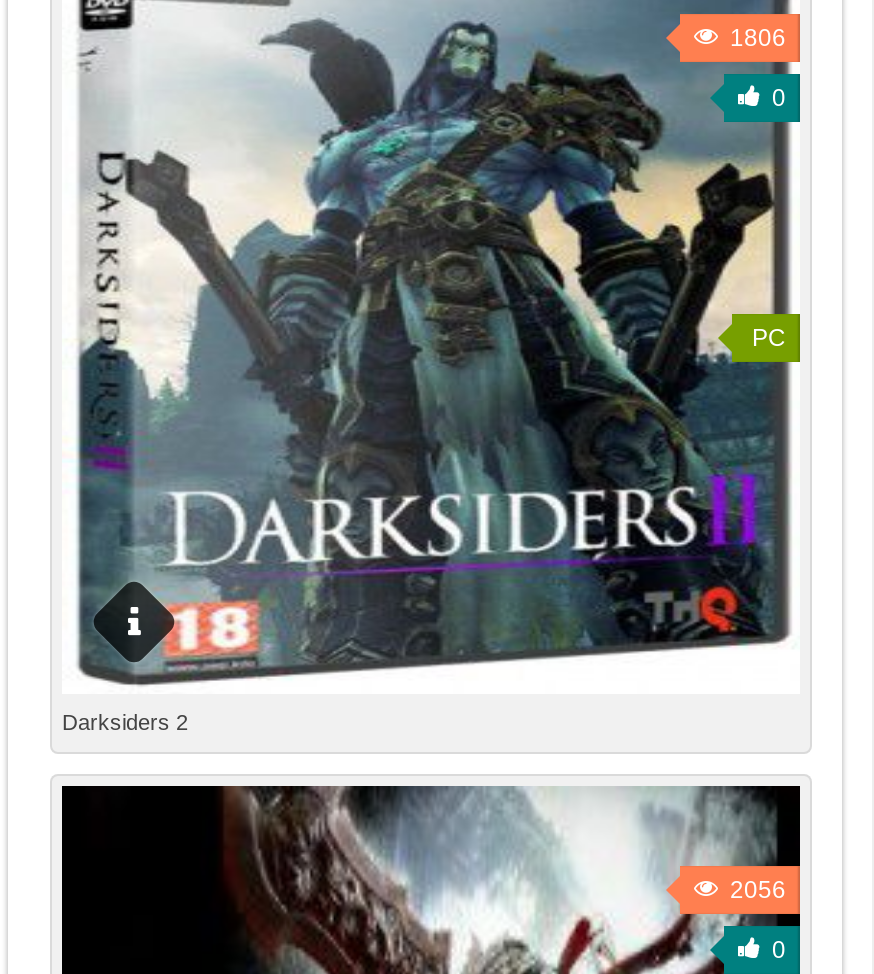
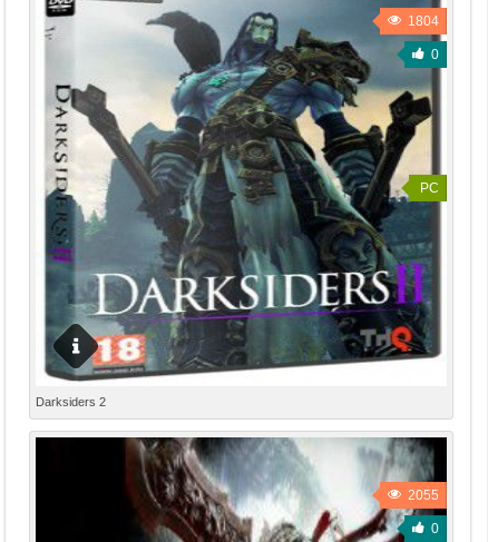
- 1806
+ 1804

- 2056
+ 2055
